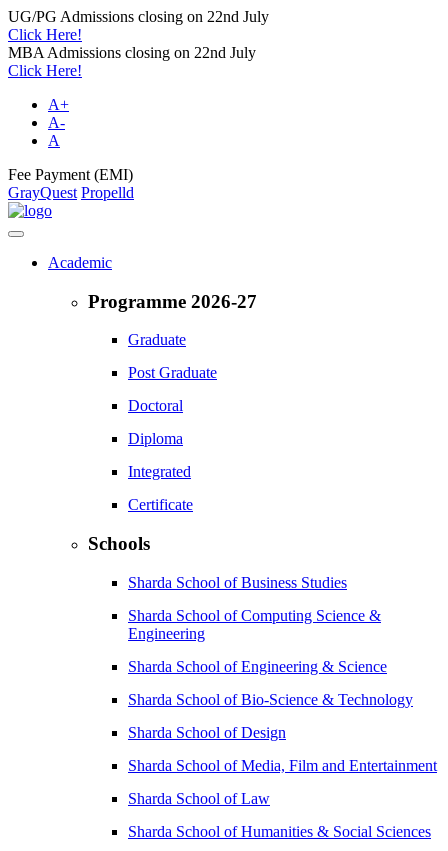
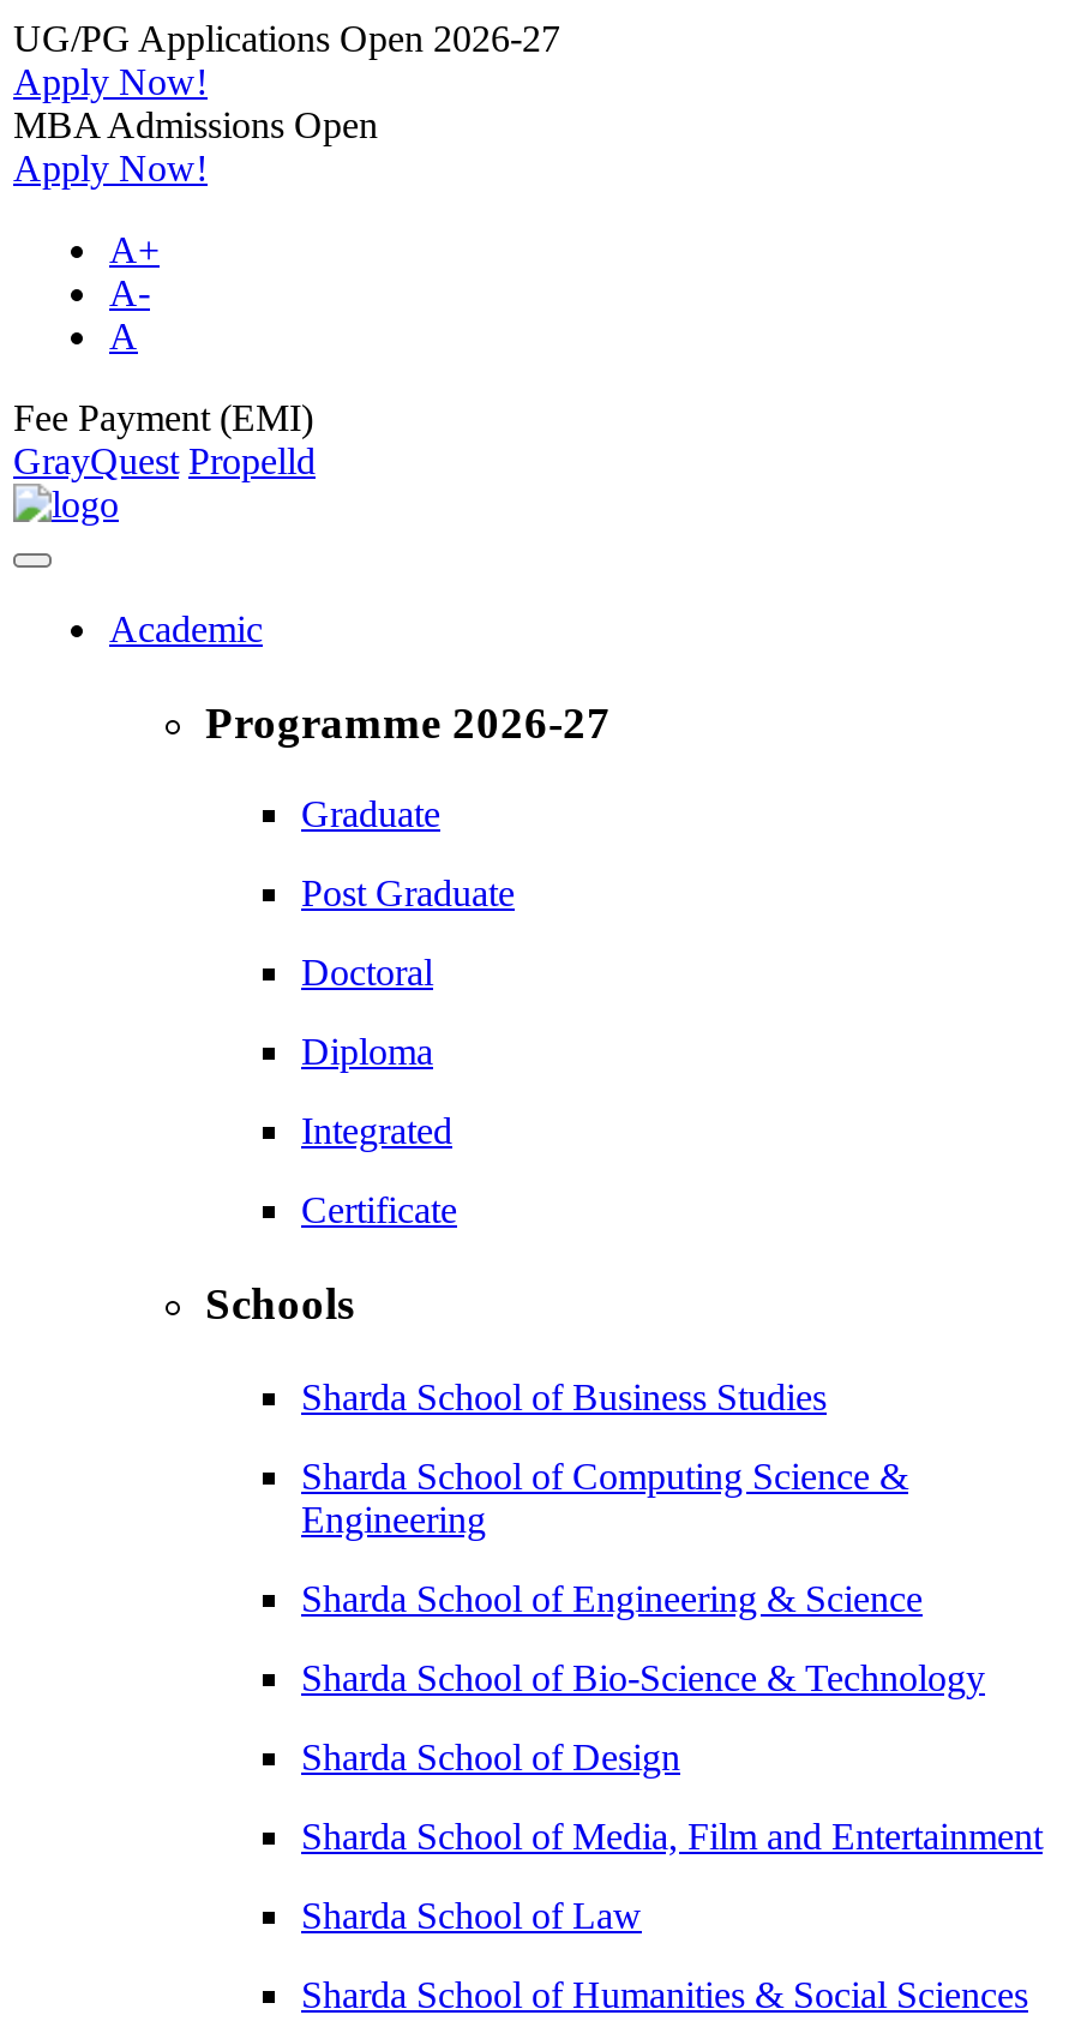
- UG/PG Admissions closing on 22nd July
- Click Here!
- MBA Admissions closing on 22nd July
- Click Here!
+ UG/PG Applications Open 2026-27
+ Apply Now!
+ MBA Admissions Open
+ Apply Now!
